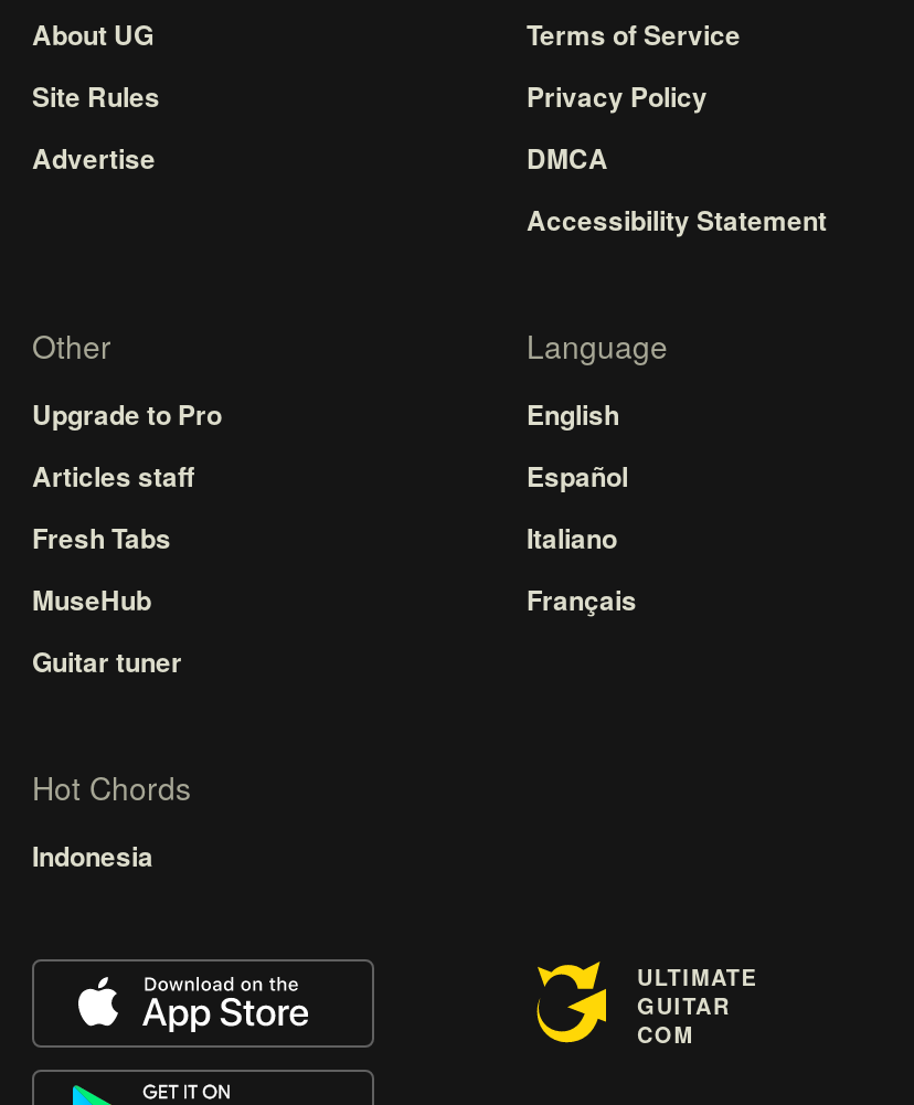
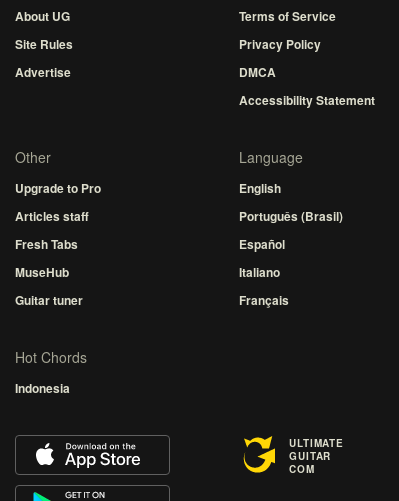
moved down: Español | Italiano | Français

+ Português (Brasil)
